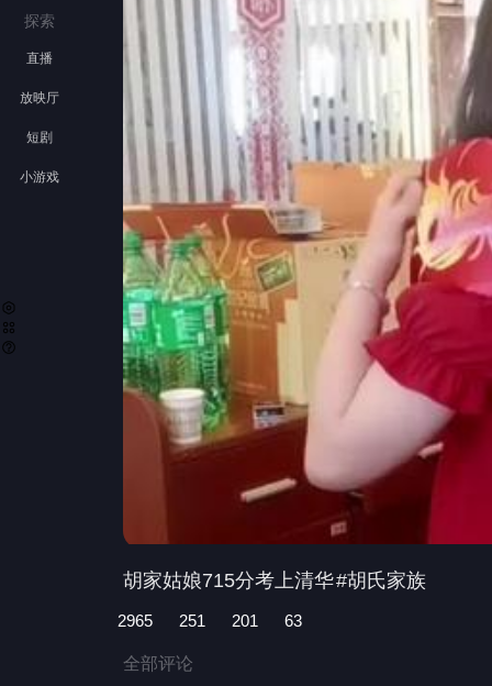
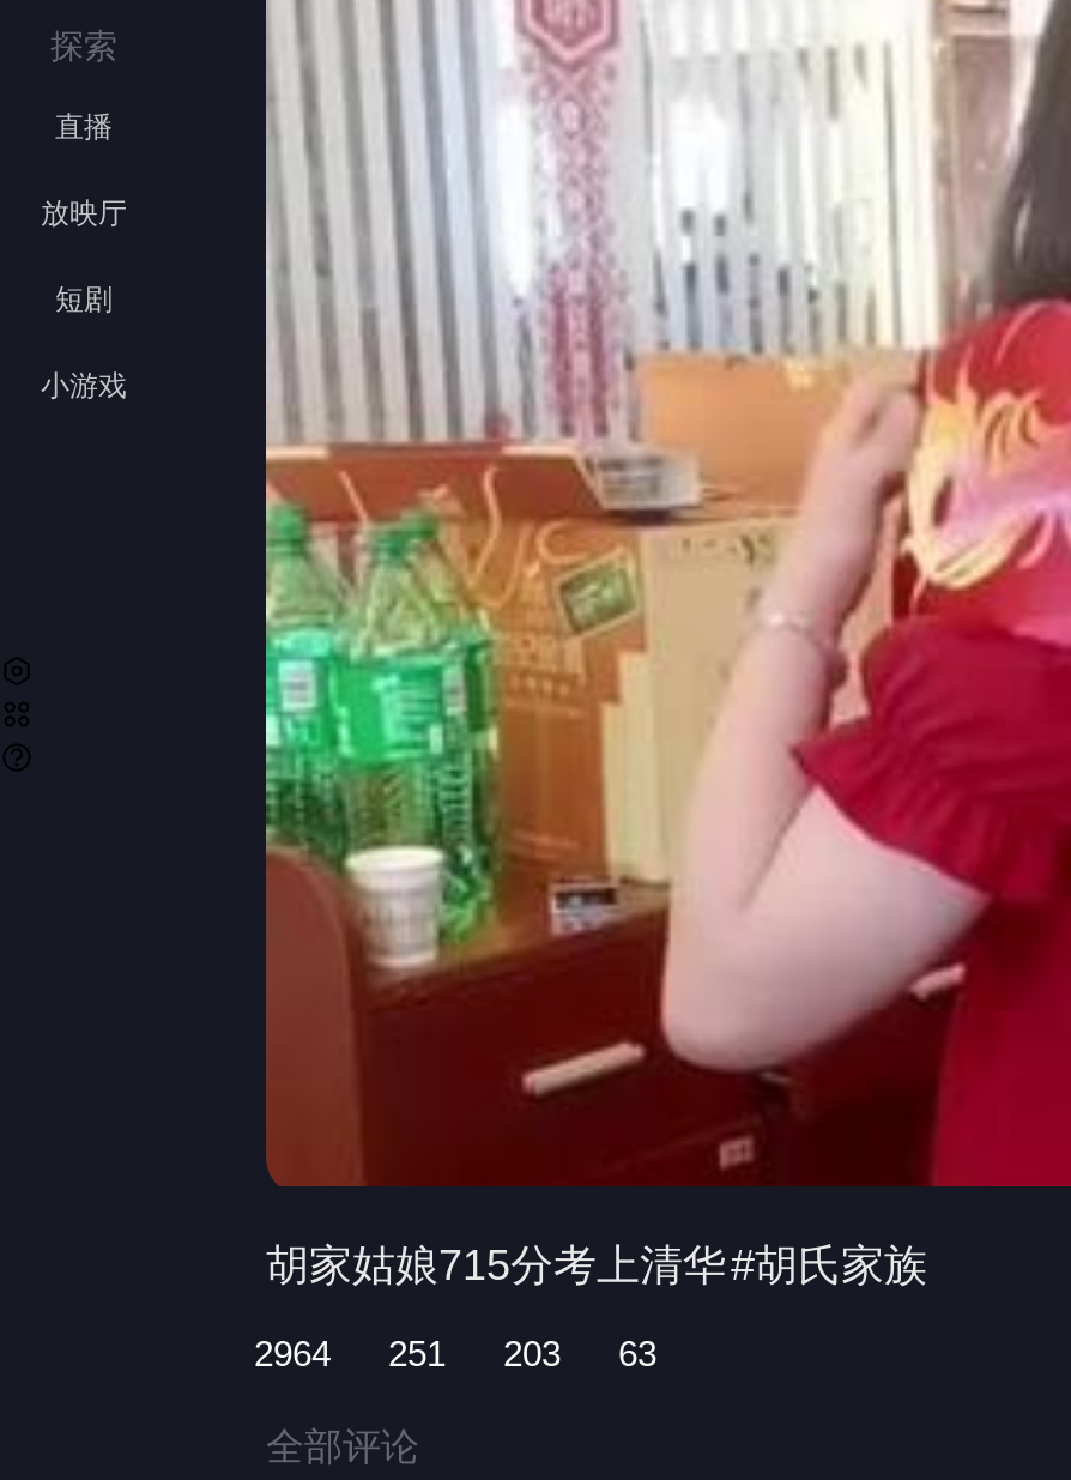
- 2965
+ 2964

- 201
+ 203
